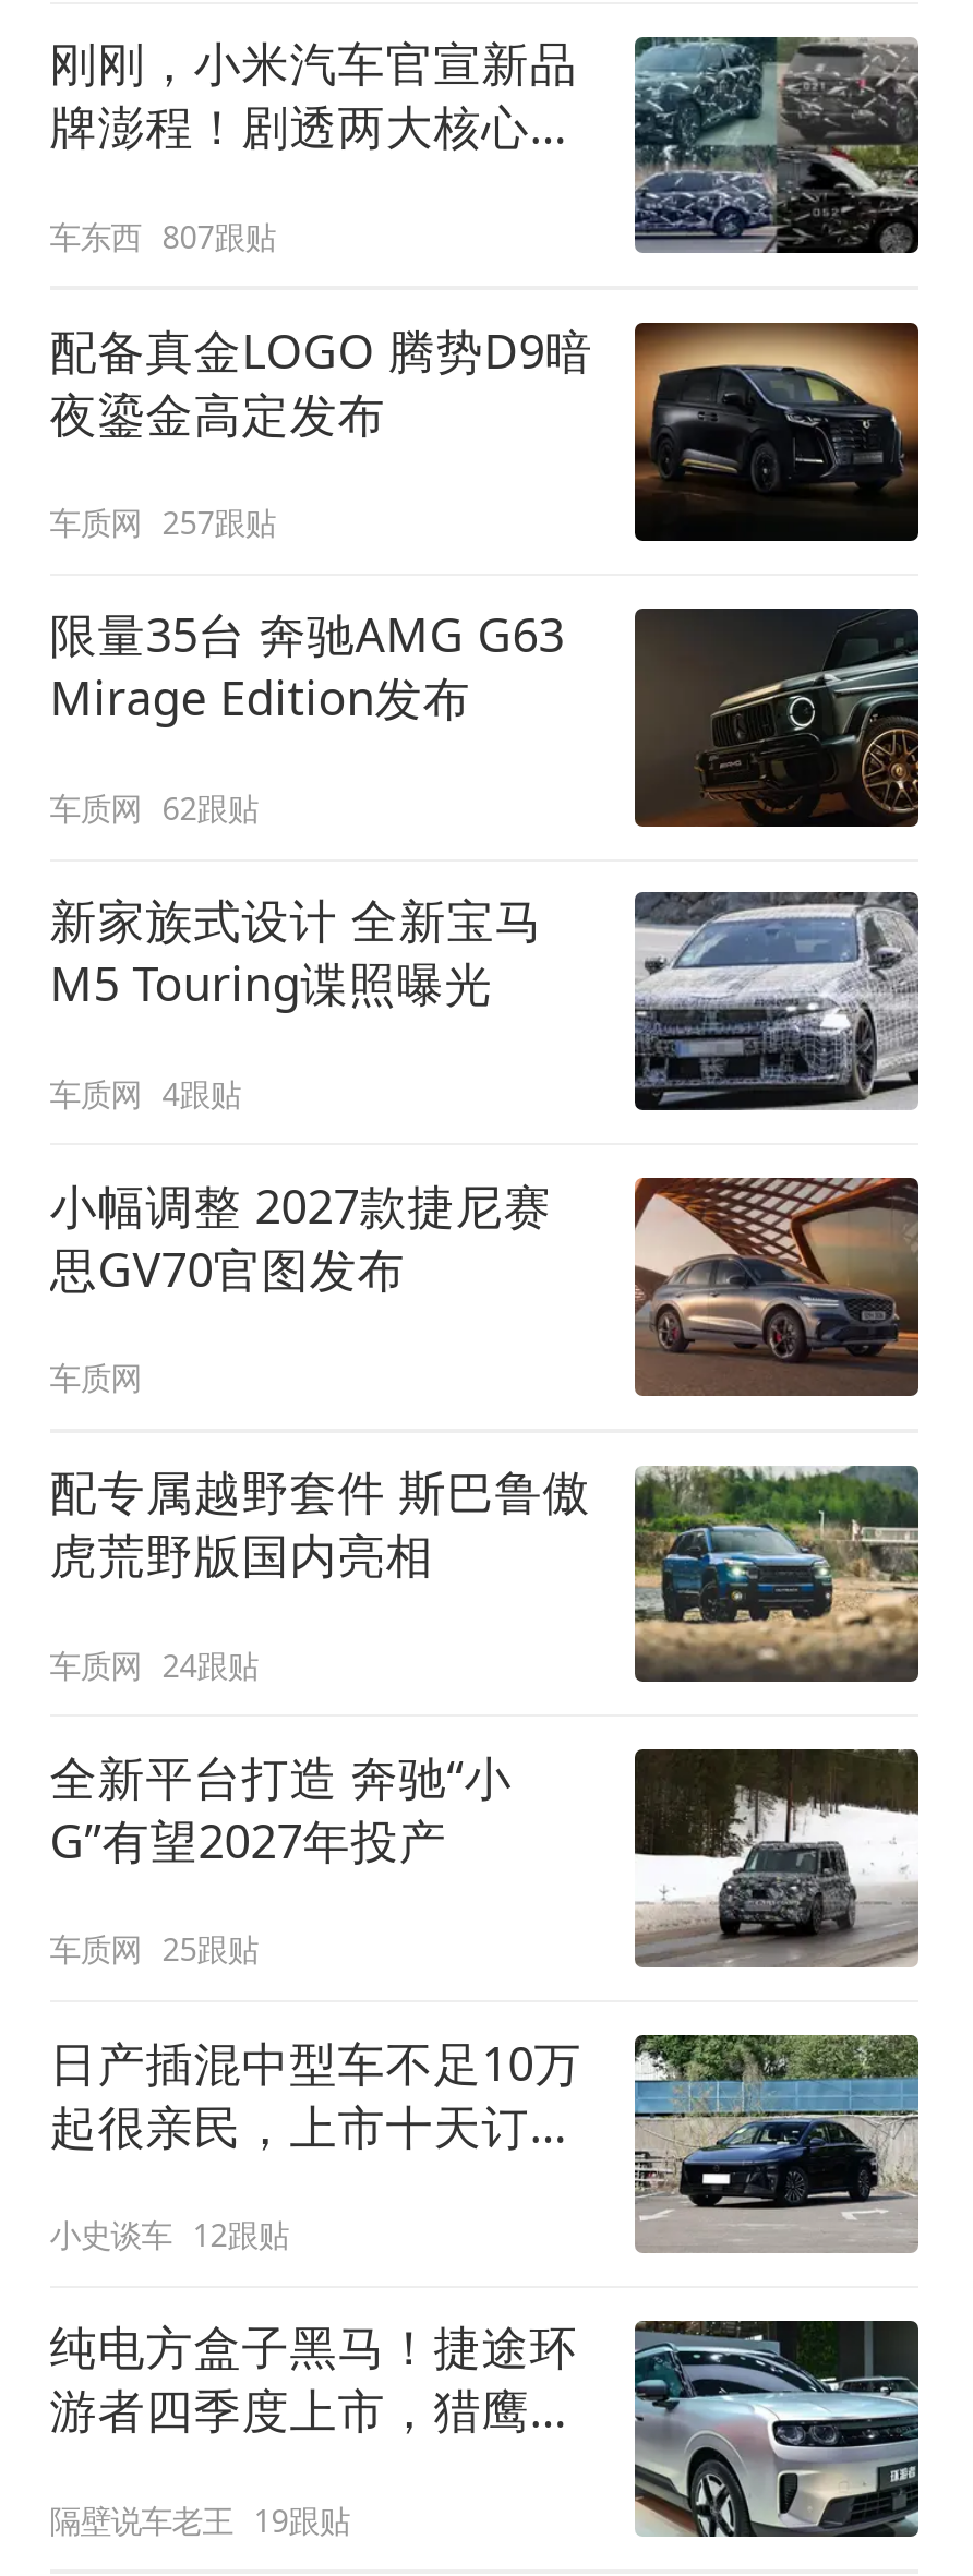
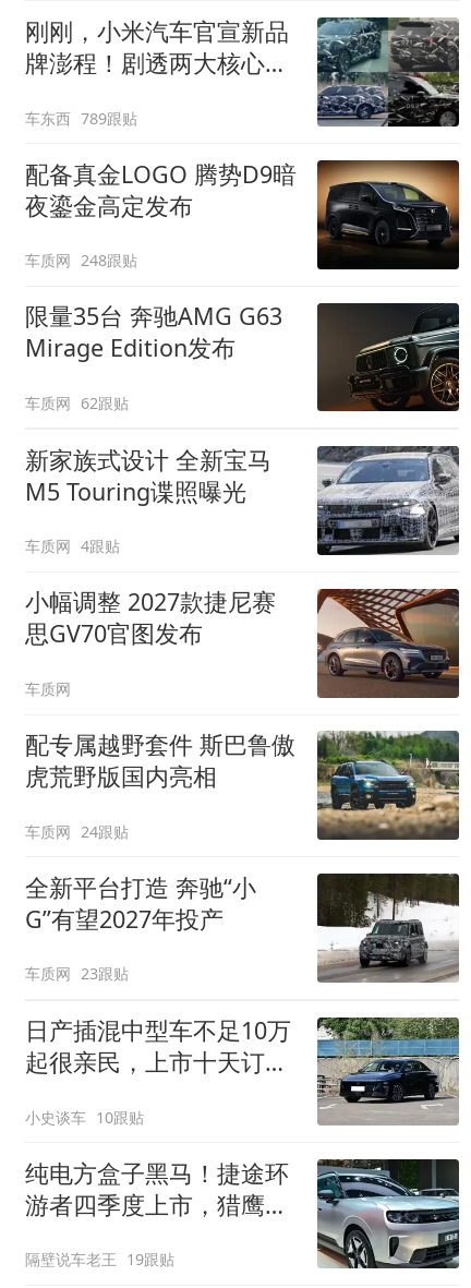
- 车东西 807跟贴
+ 车东西 789跟贴

- 车质网 257跟贴
+ 车质网 248跟贴

- 车质网 25跟贴
+ 车质网 23跟贴

- 小史谈车 12跟贴
+ 小史谈车 10跟贴
